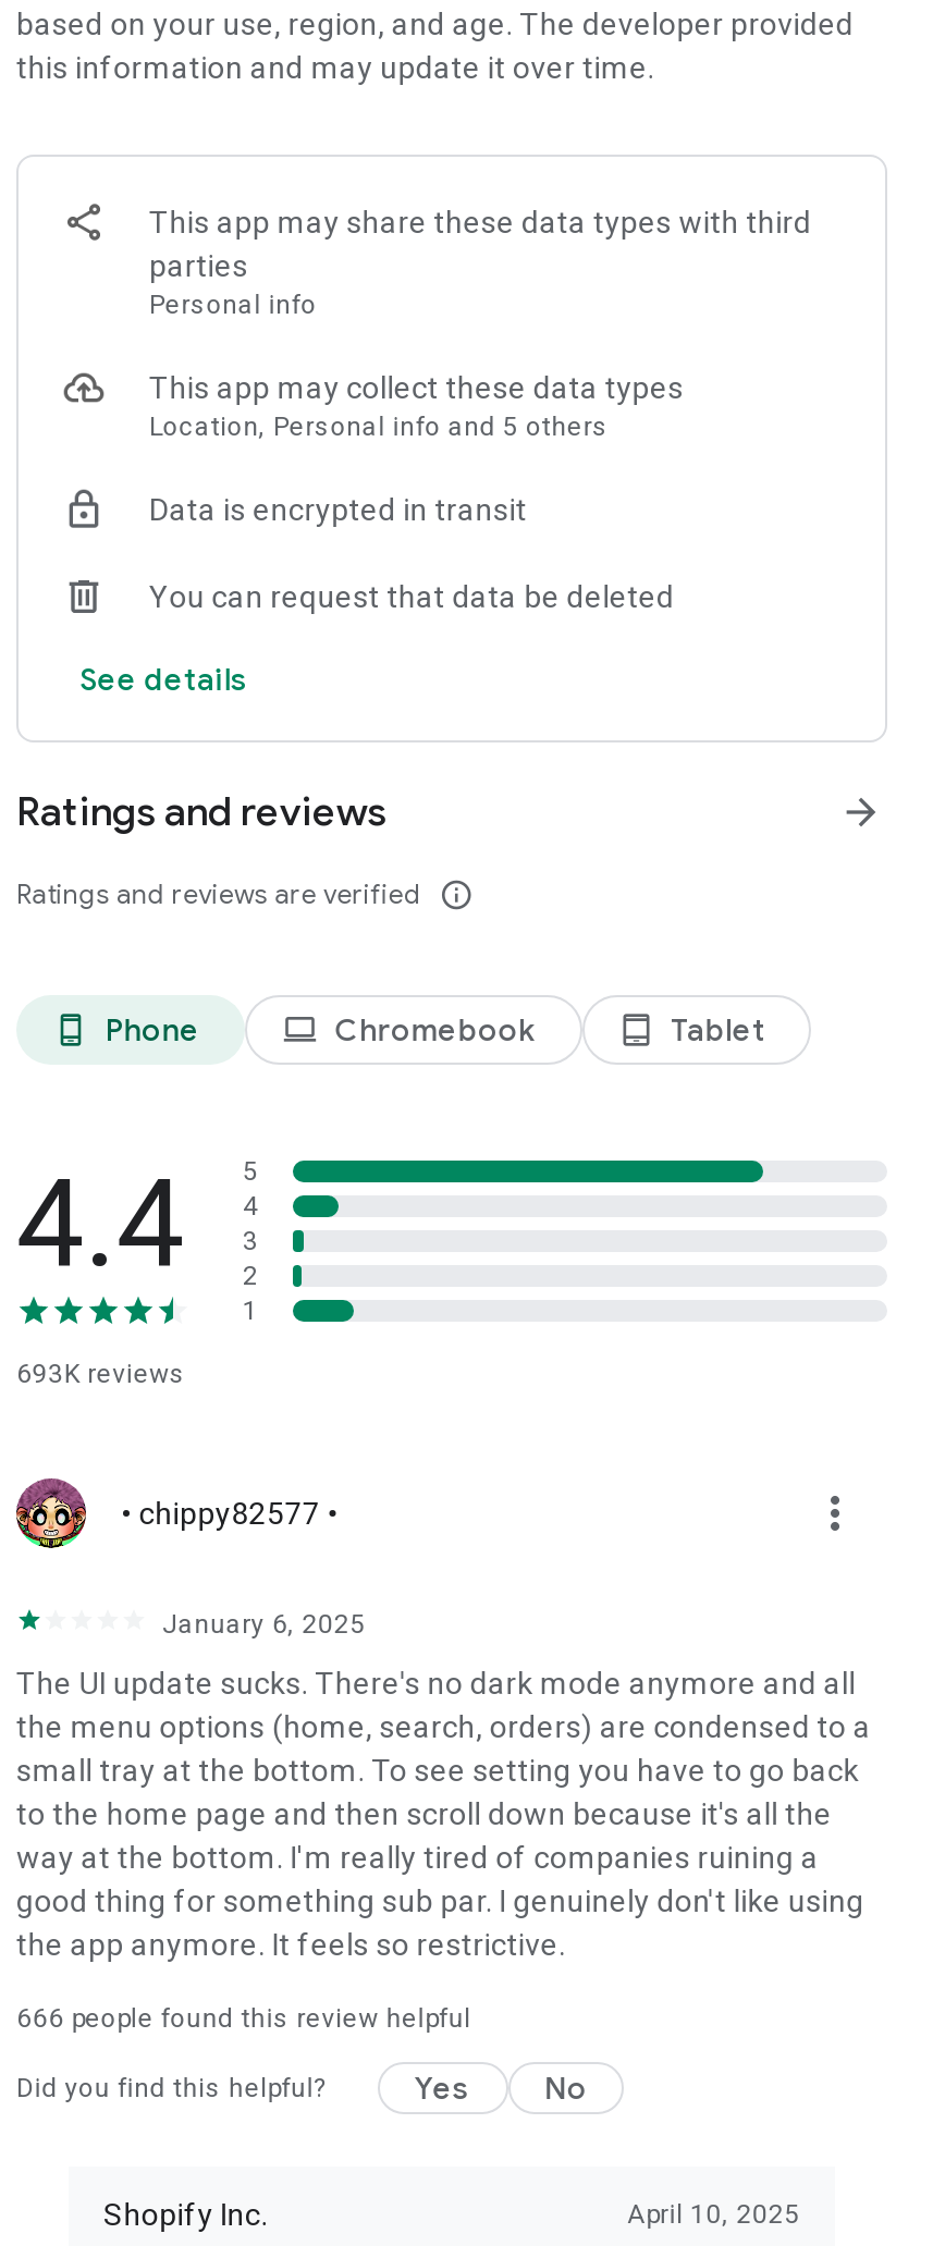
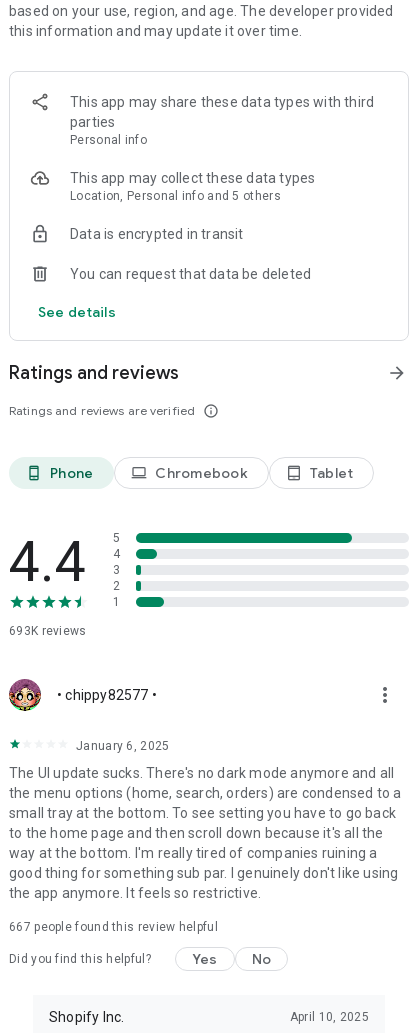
- 666 people found this review helpful
+ 667 people found this review helpful
